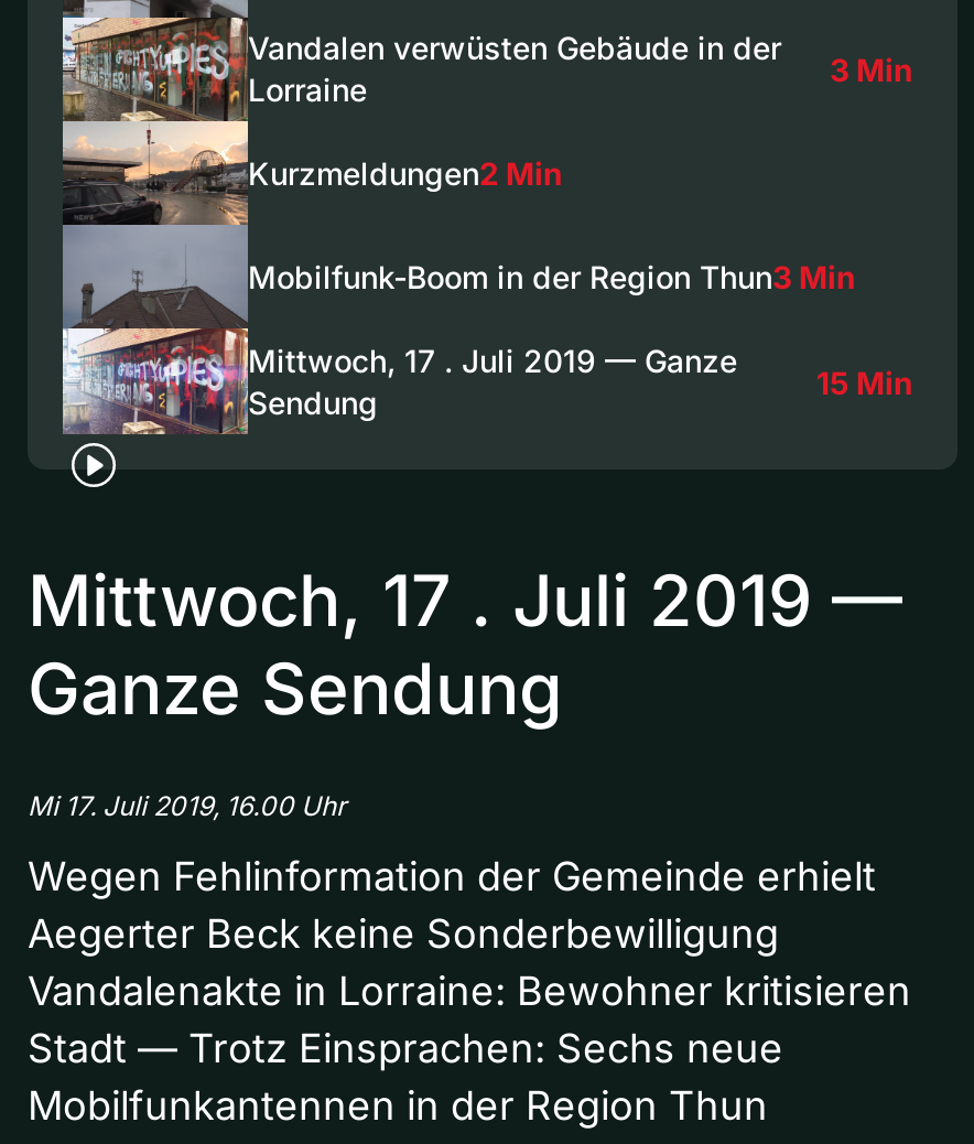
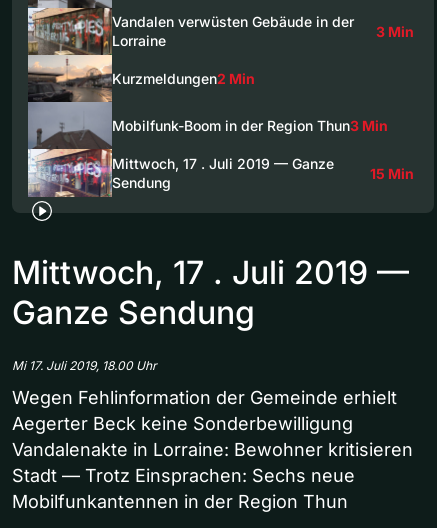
- Mi 17. Juli 2019, 16.00 Uhr
+ Mi 17. Juli 2019, 18.00 Uhr
